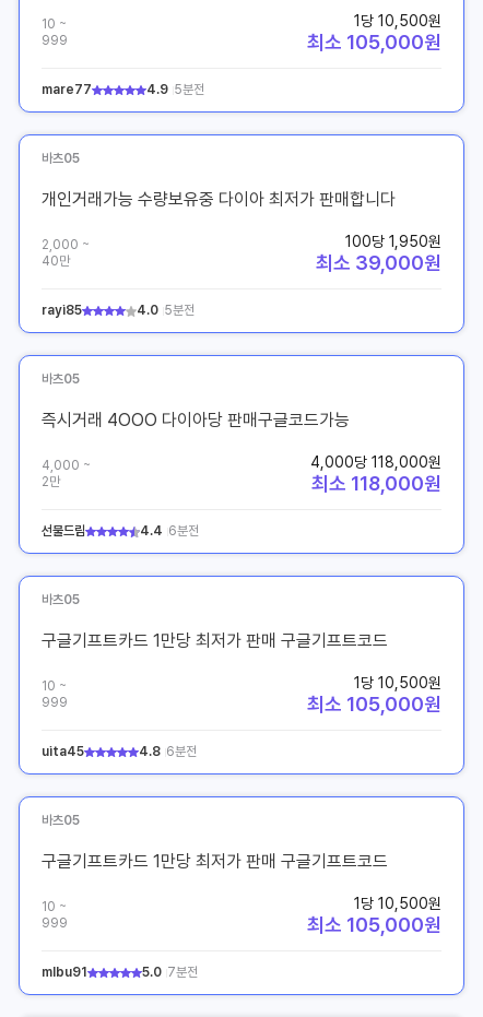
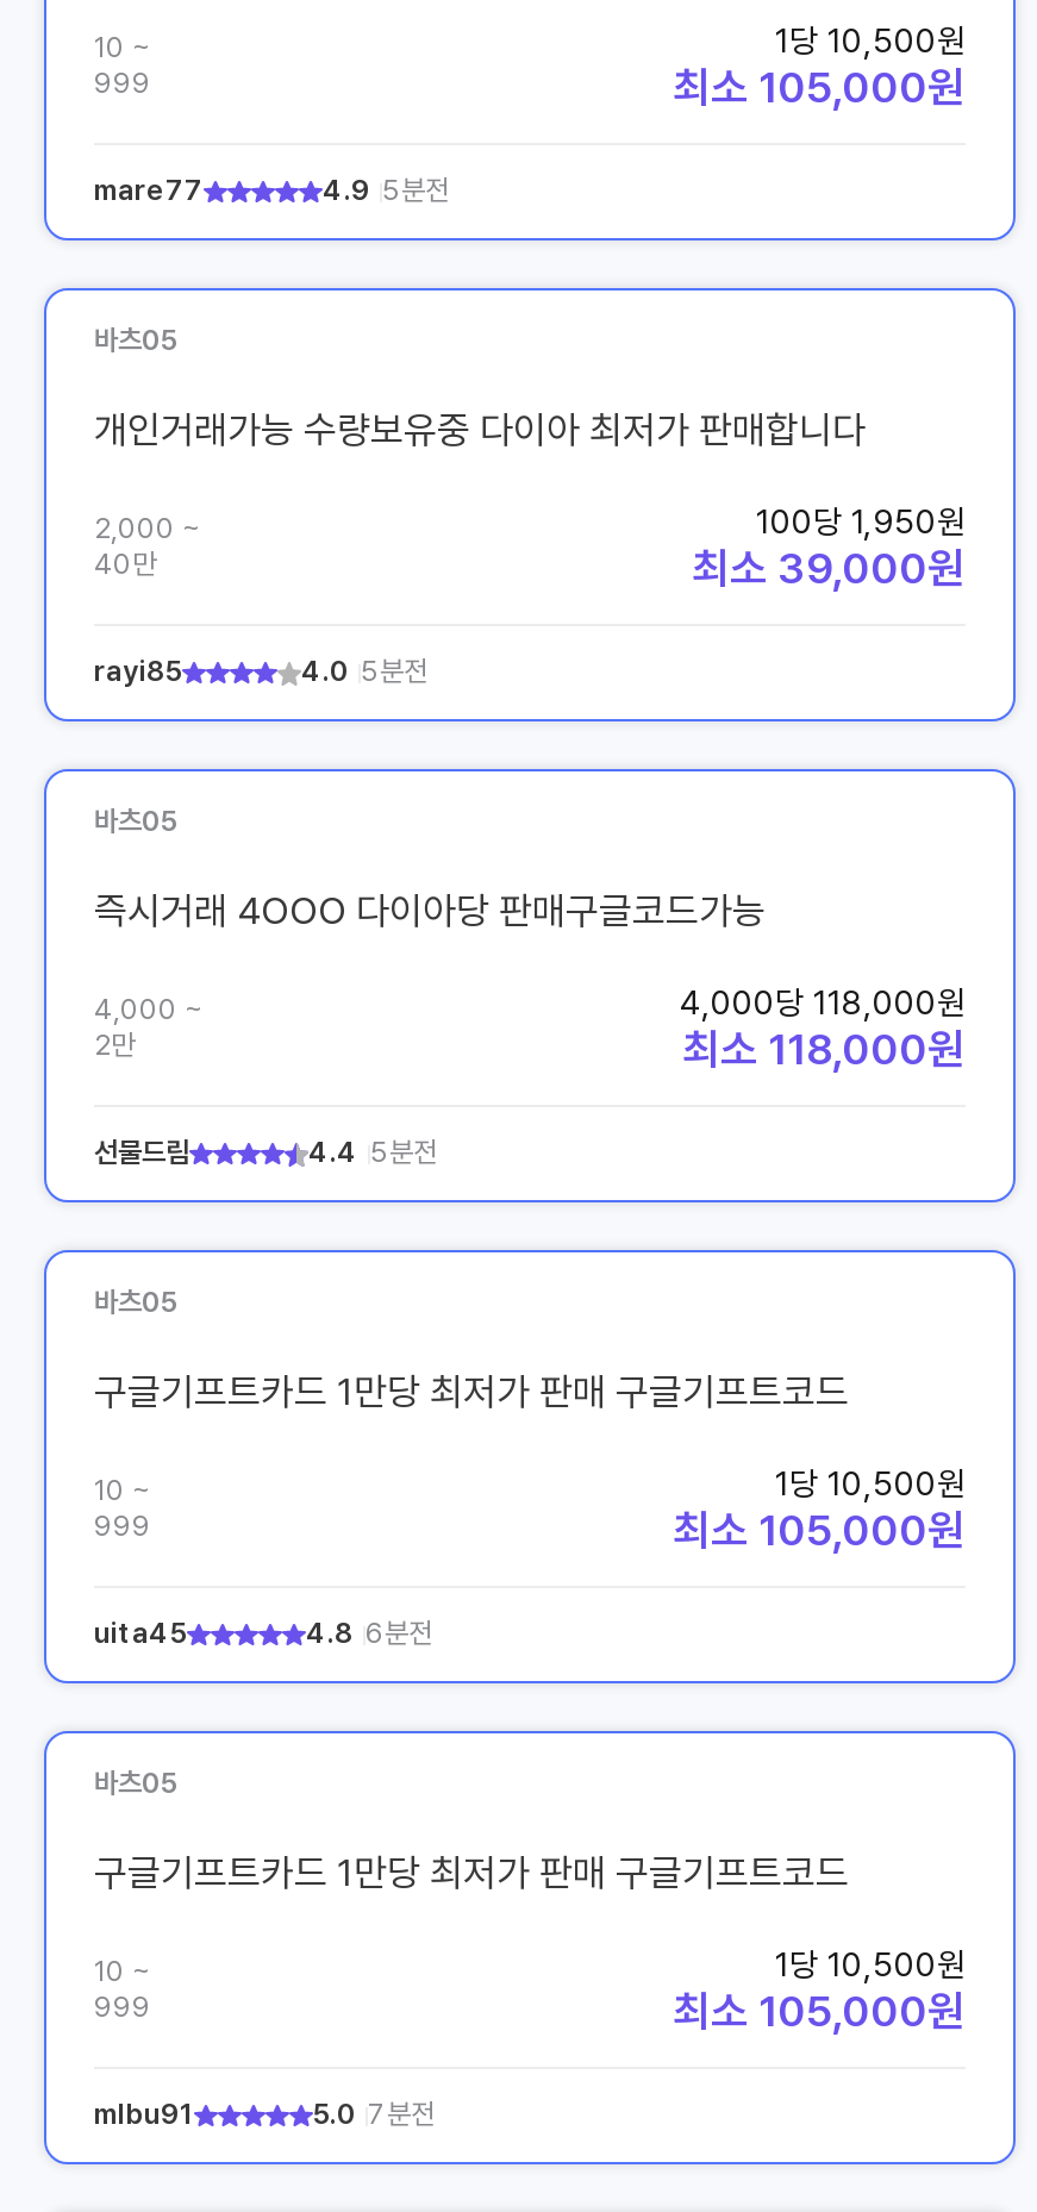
- 4.4 6분전
+ 4.4 5분전
